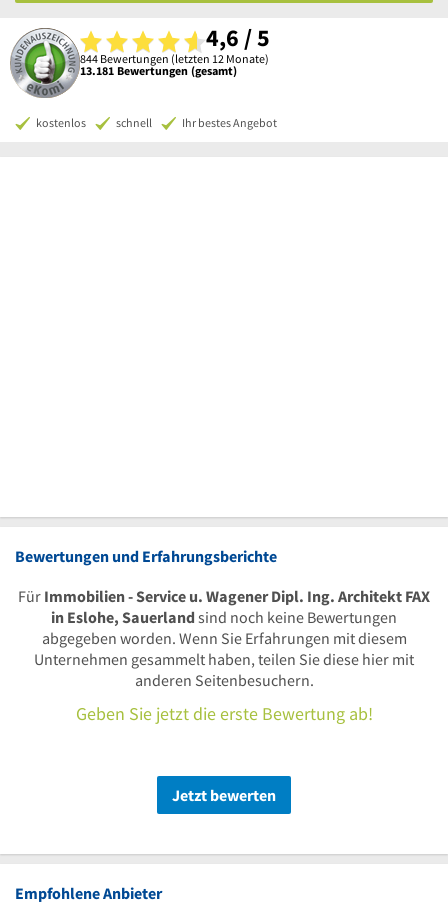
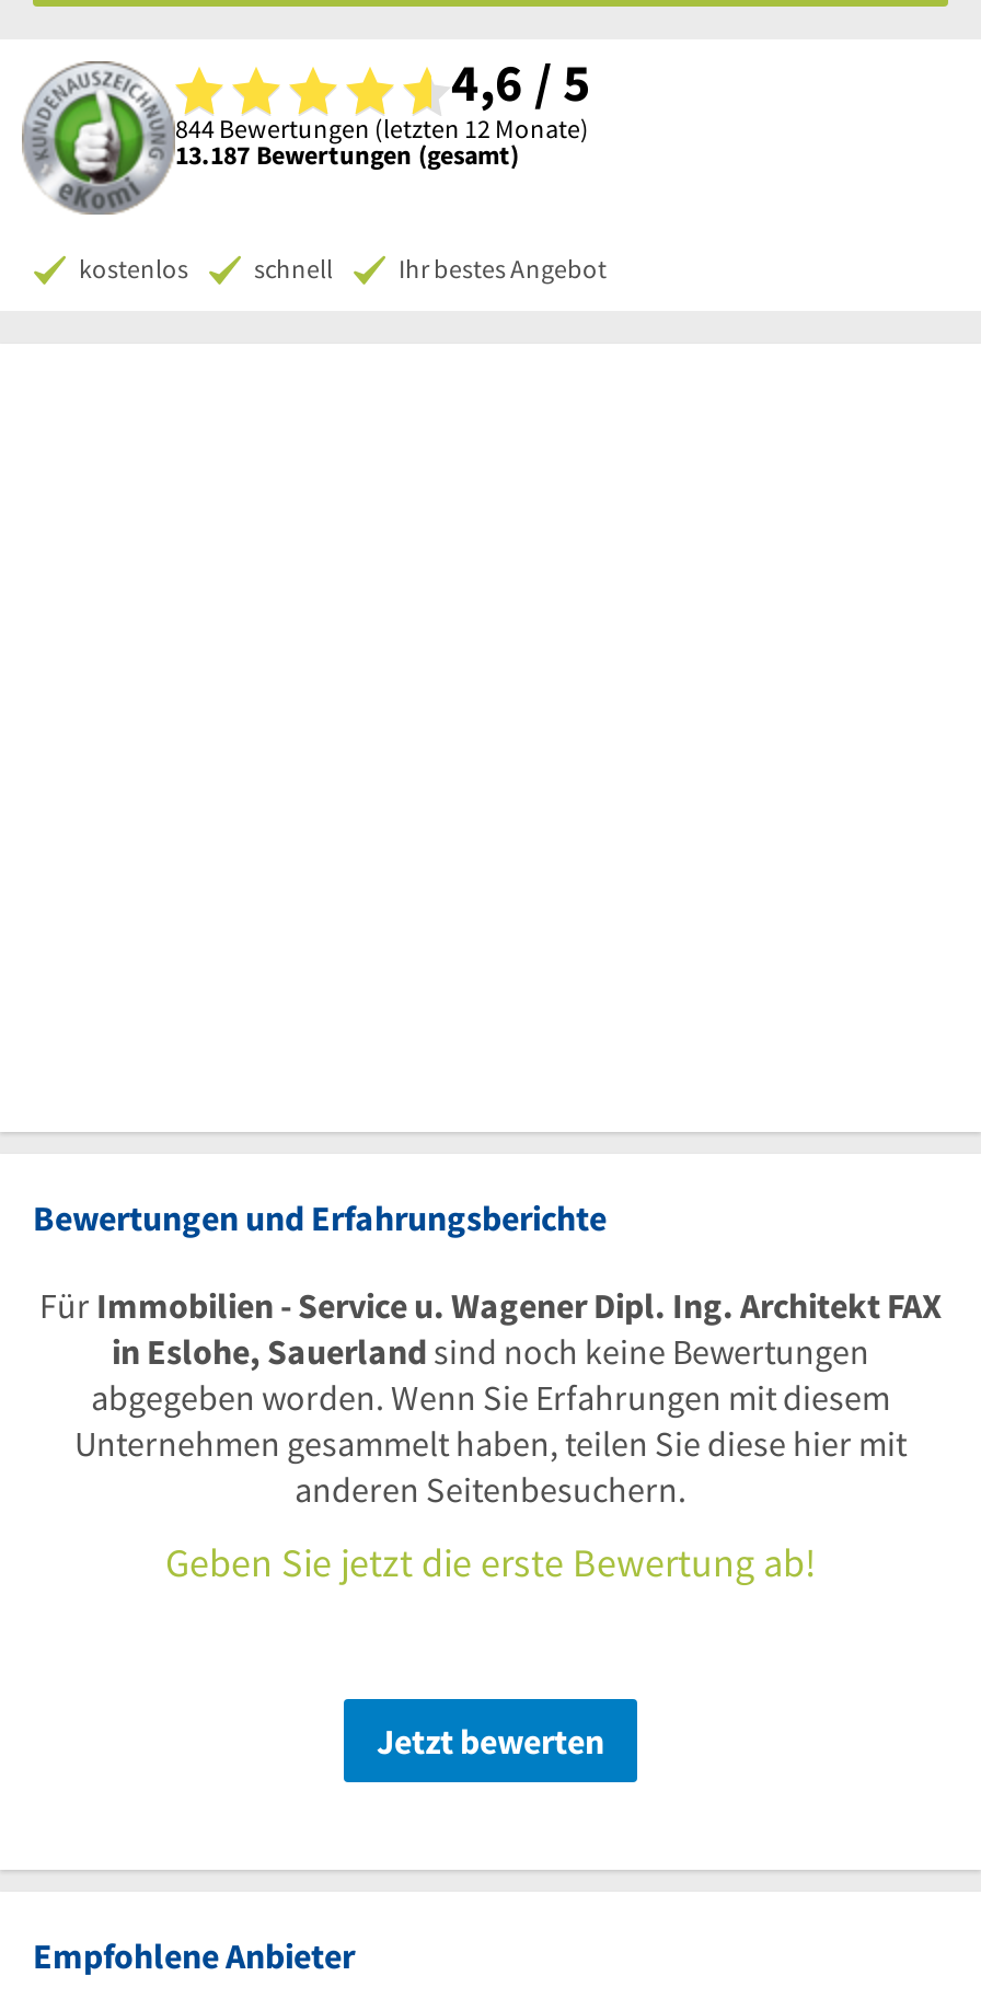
- 13.181 Bewertungen (gesamt)
+ 13.187 Bewertungen (gesamt)
